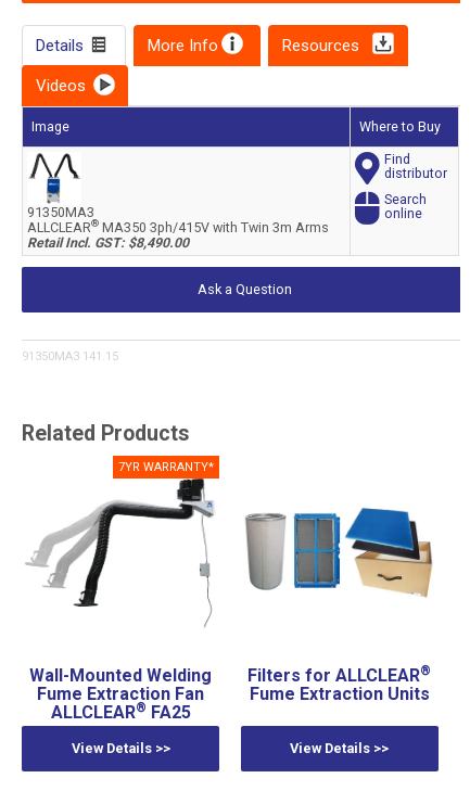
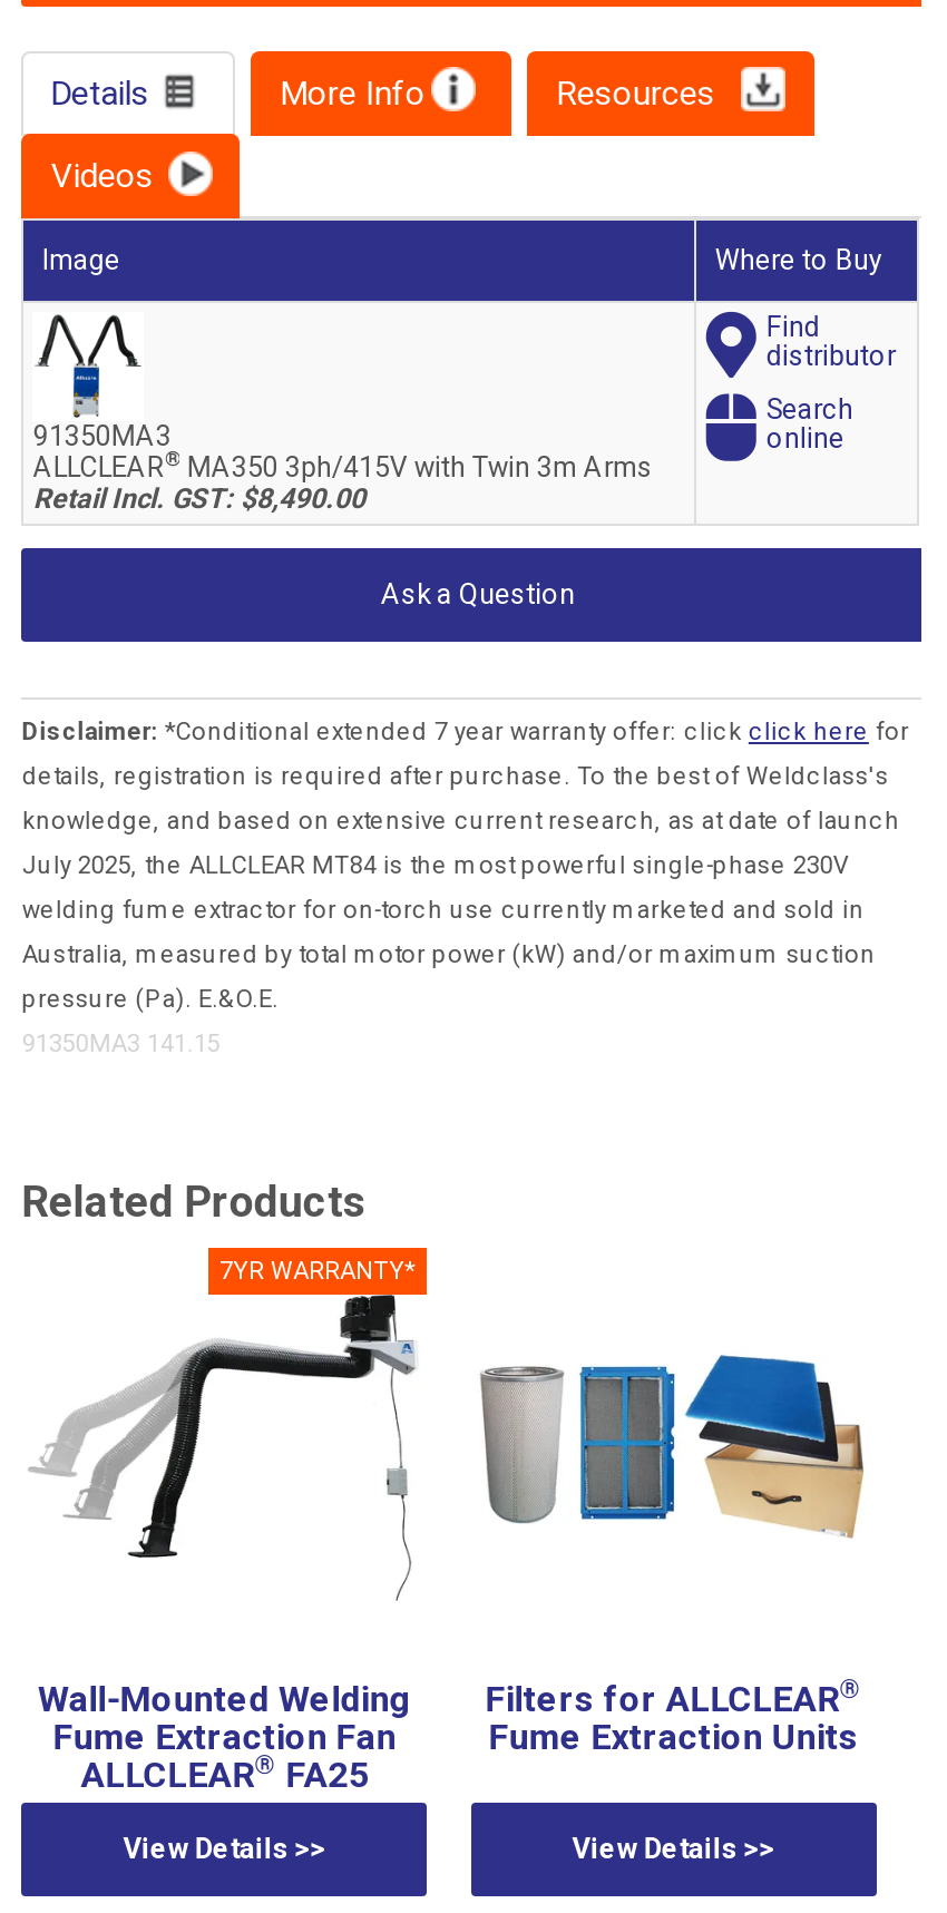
+ Disclaimer: *Conditional extended 7 year warranty offer: click click here for
+ details, registration is required after purchase. To the best of Weldclass's
+ knowledge, and based on extensive current research, as at date of launch
+ July 2025, the ALLCLEAR MT84 is the most powerful single-phase 230V
+ welding fume extractor for on-torch use currently marketed and sold in
+ Australia, measured by total motor power (kW) and/or maximum suction
+ pressure (Pa). E.&O.E.
